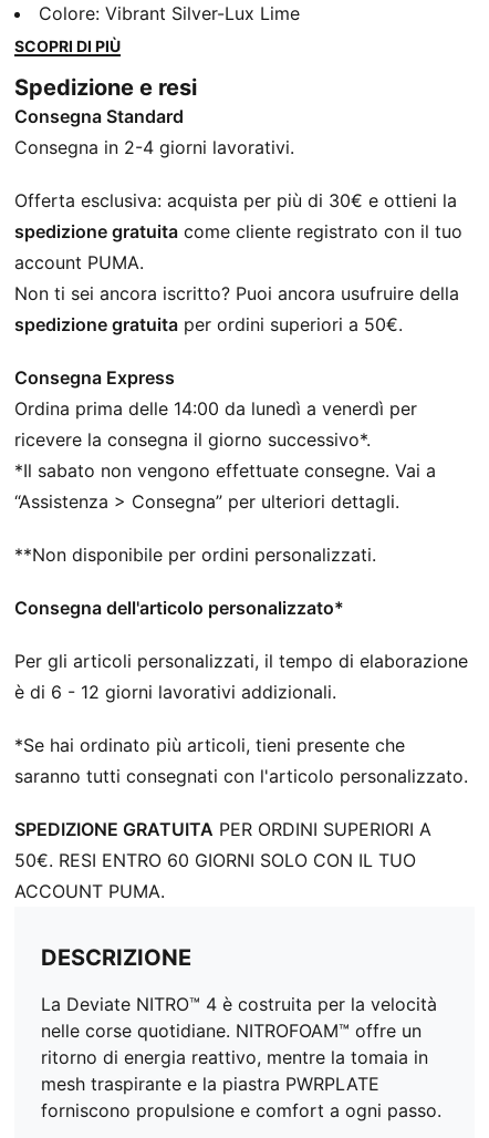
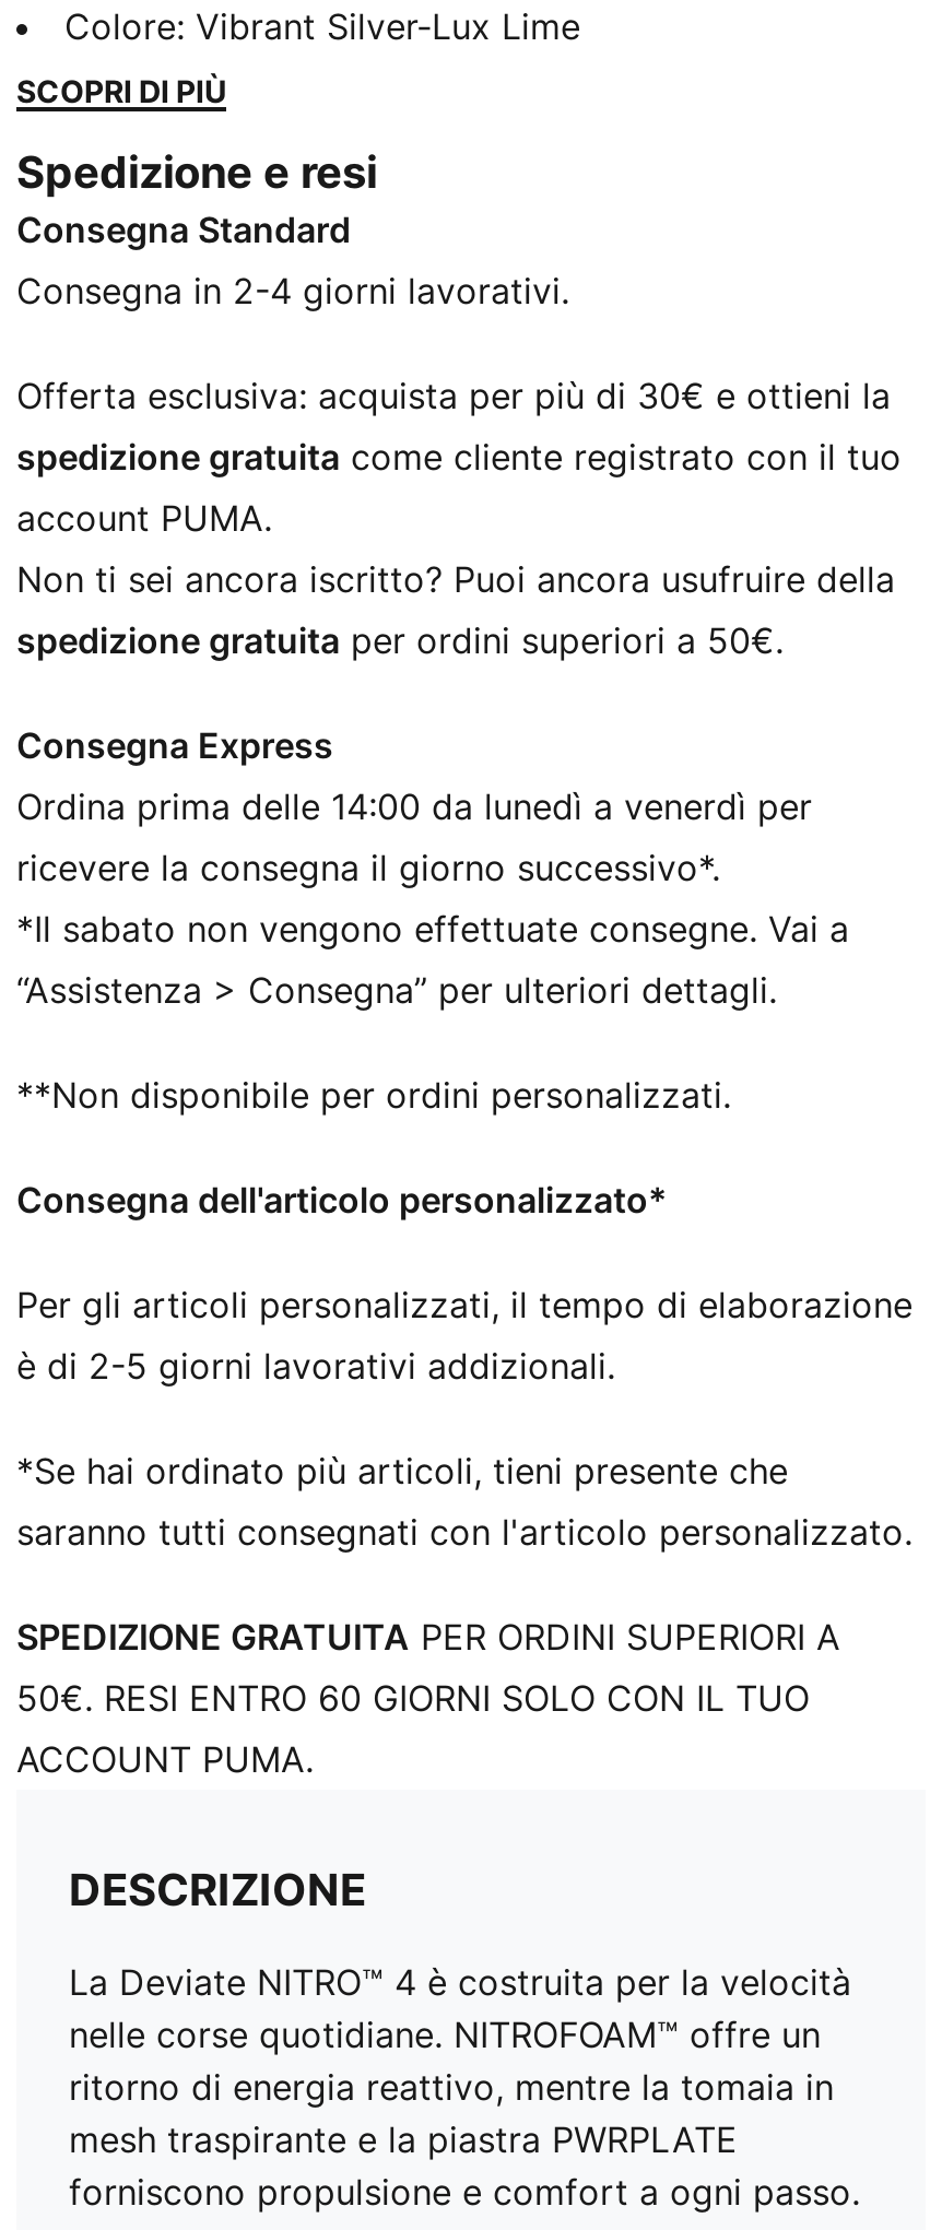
- è di 6 - 12 giorni lavorativi addizionali.
+ è di 2-5 giorni lavorativi addizionali.
